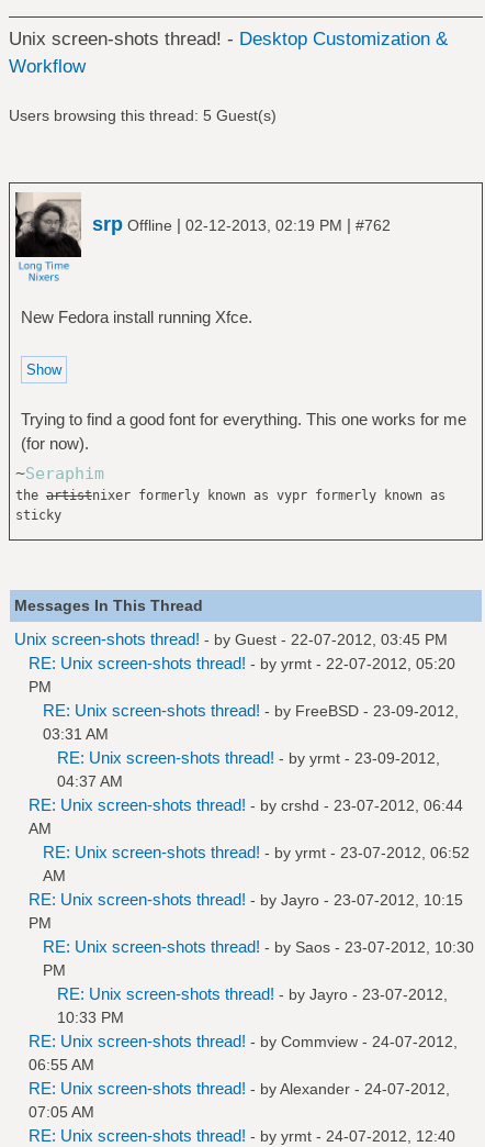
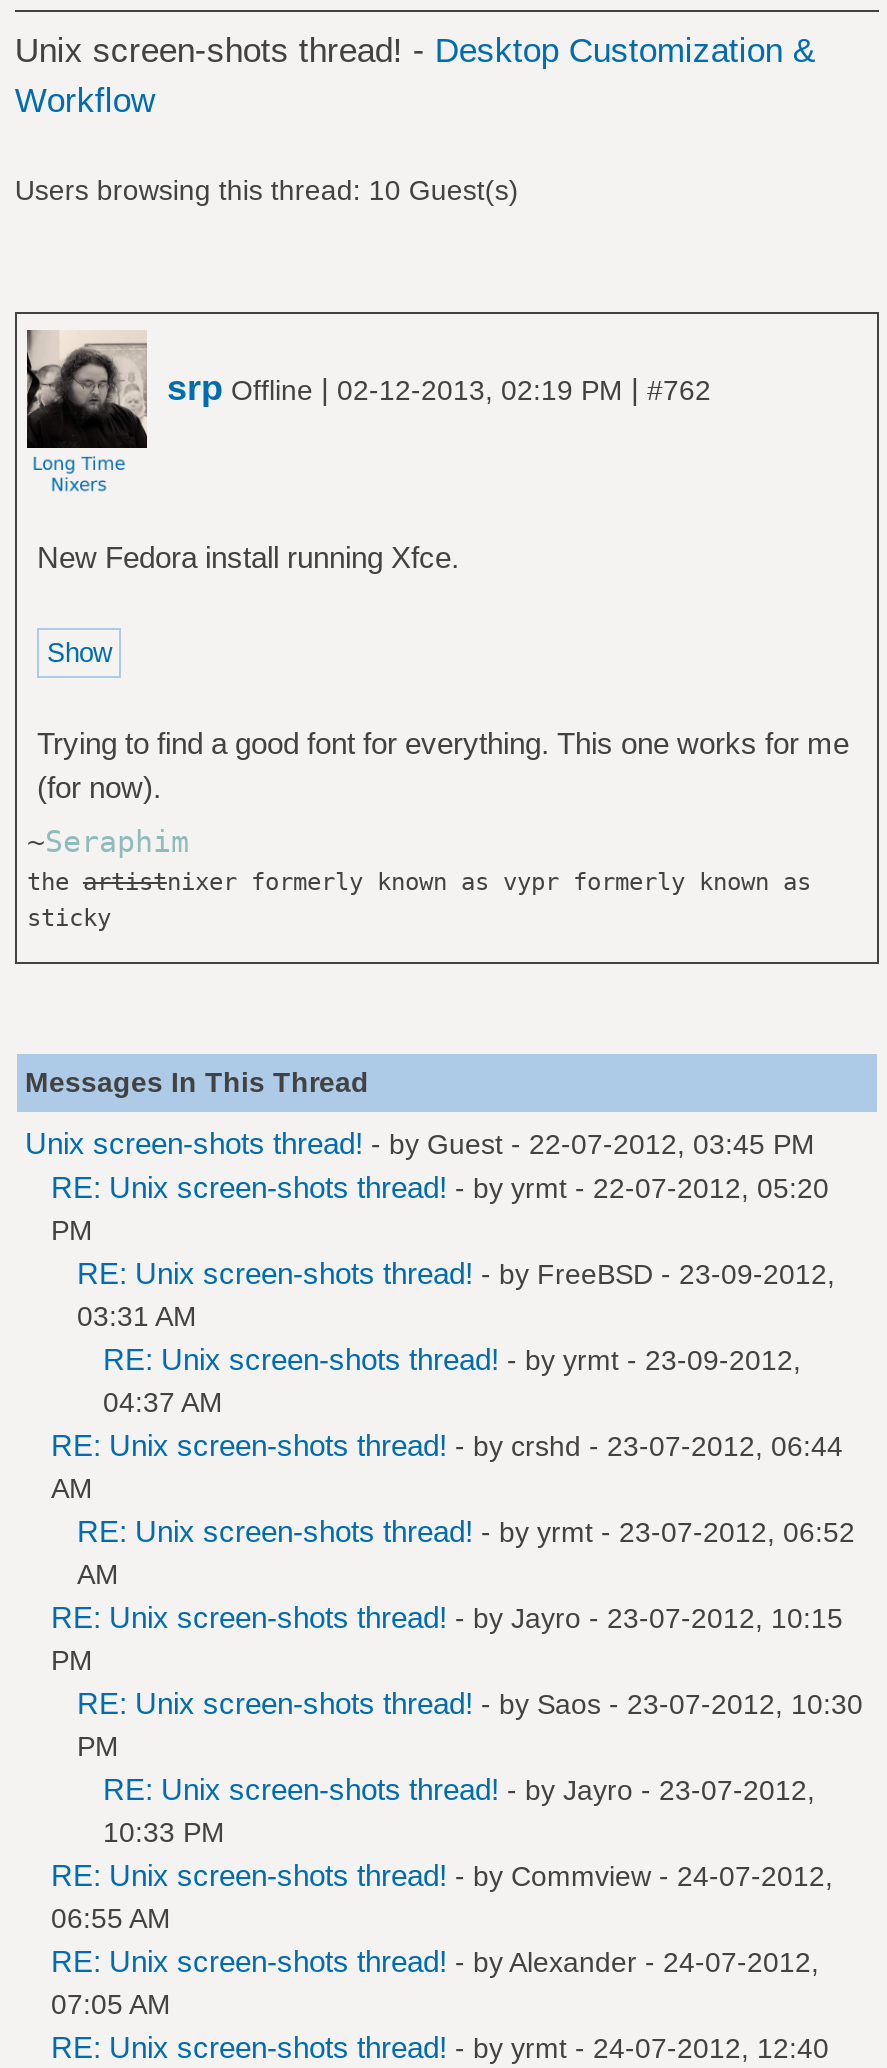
- Users browsing this thread: 5 Guest(s)
+ Users browsing this thread: 10 Guest(s)
